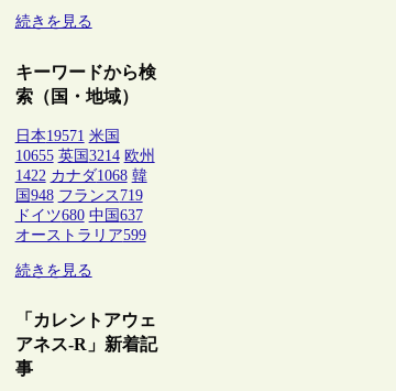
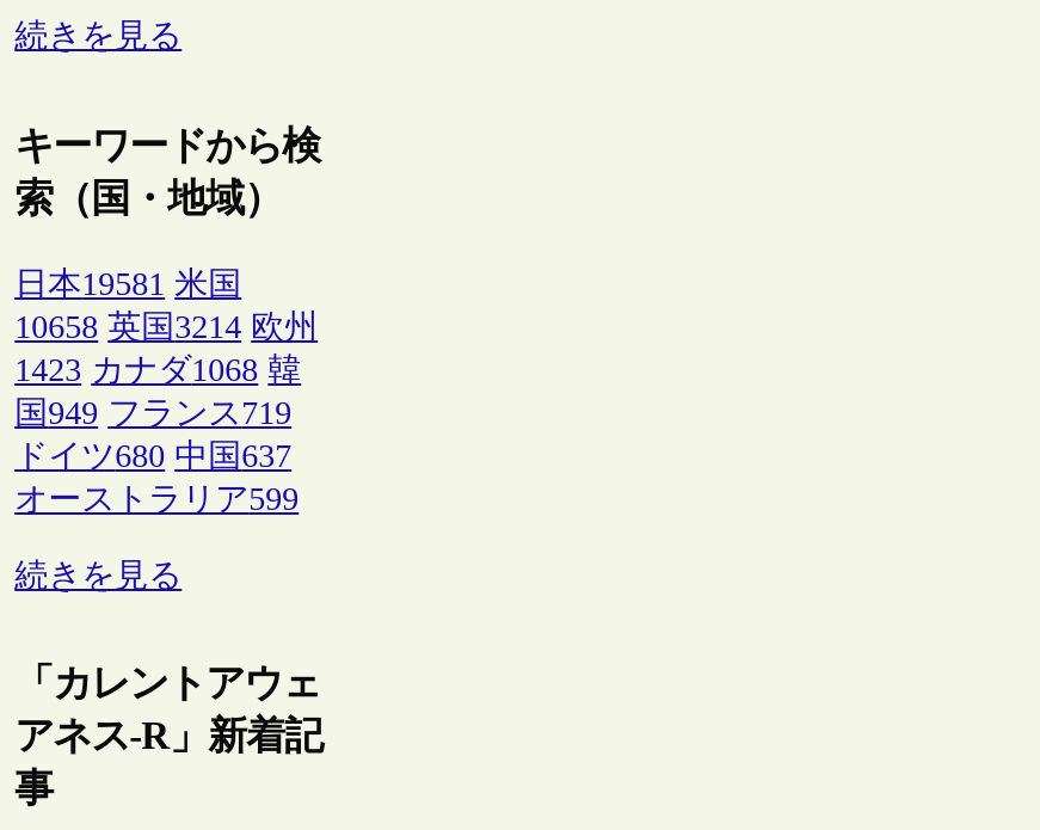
- 日本19571 米国
+ 日本19581 米国

- 10655 英国3214 欧州
+ 10658 英国3214 欧州

- 1422 カナダ1068 韓
+ 1423 カナダ1068 韓

- 国948 フランス719
+ 国949 フランス719
